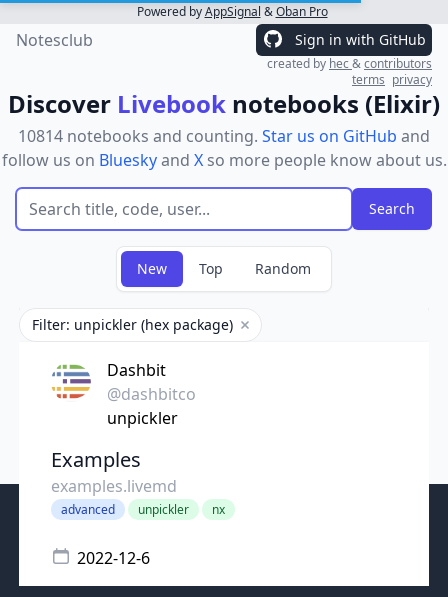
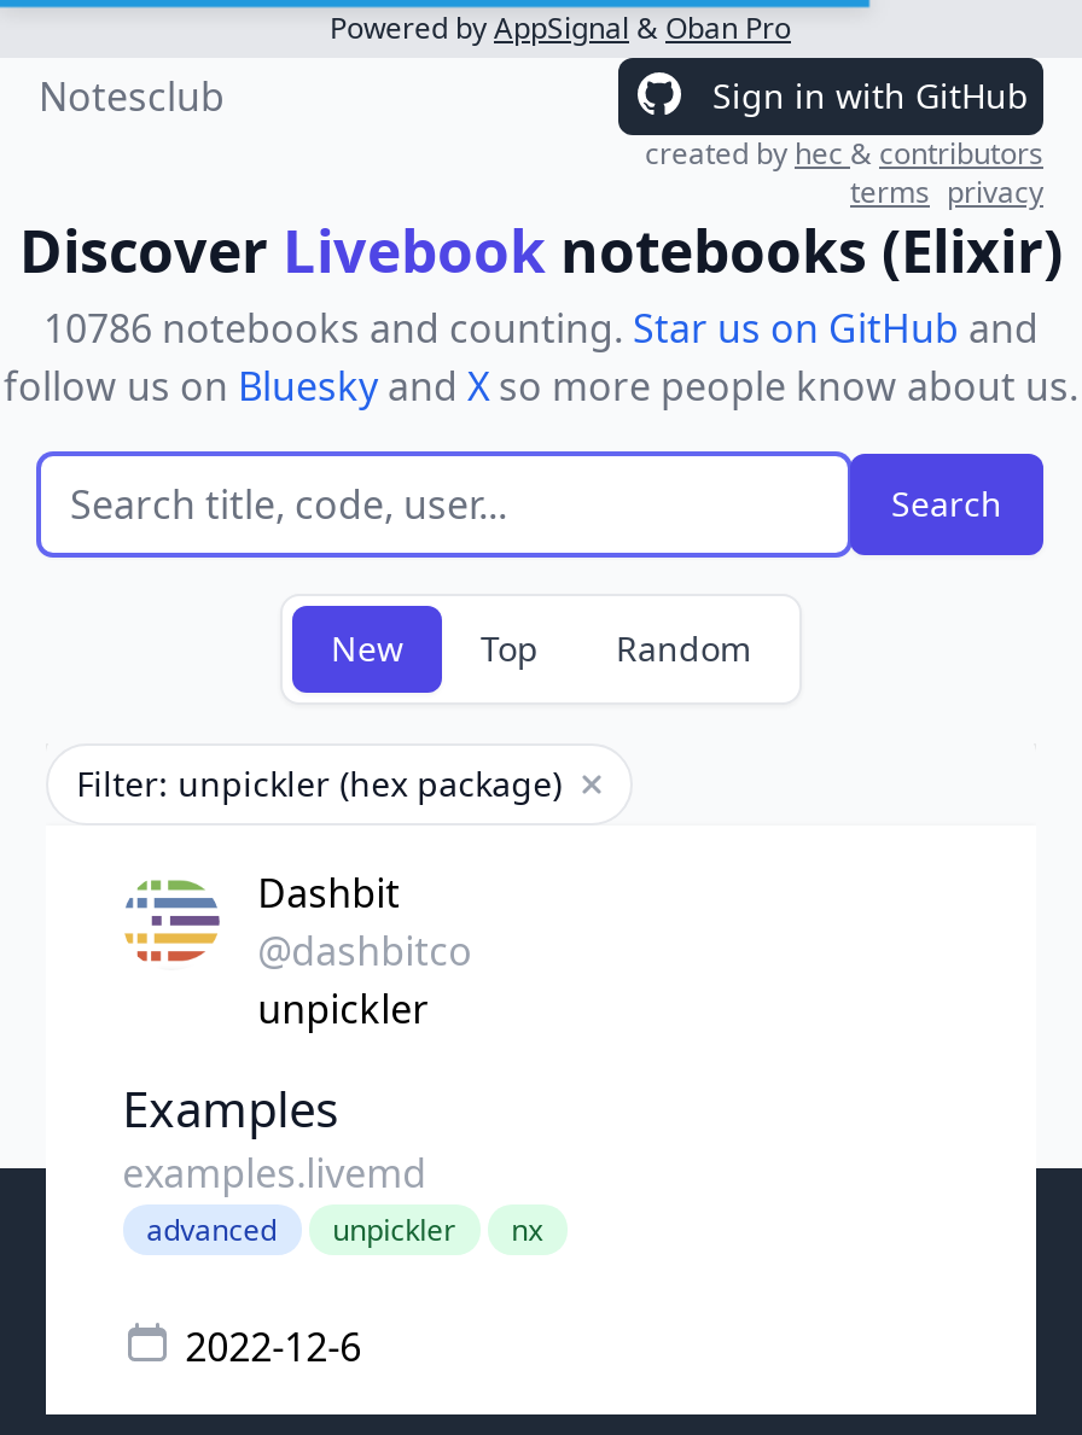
- 10814 notebooks and counting. Star us on GitHub and
+ 10786 notebooks and counting. Star us on GitHub and
